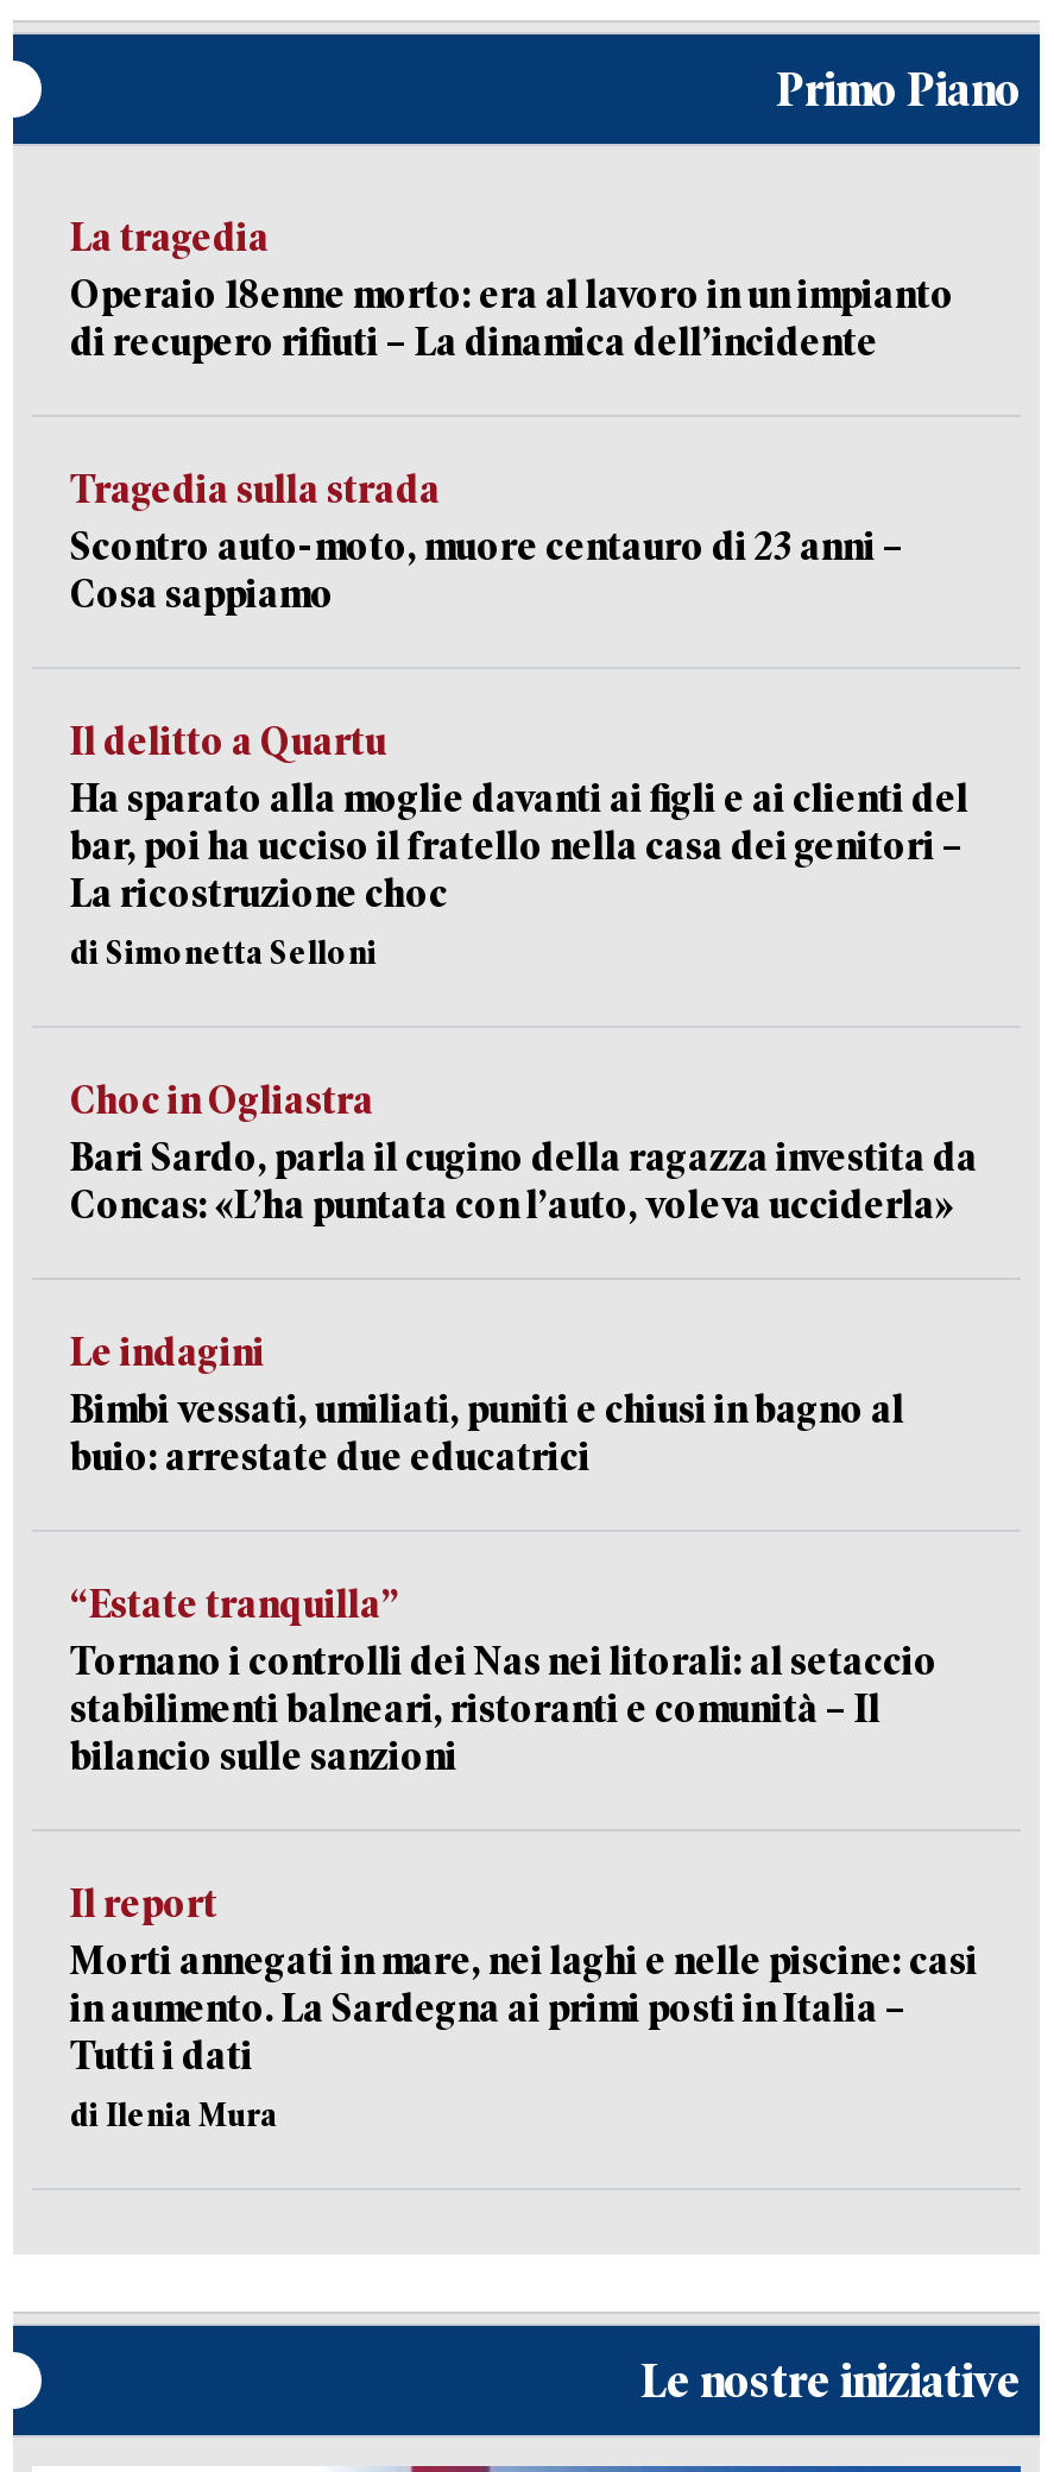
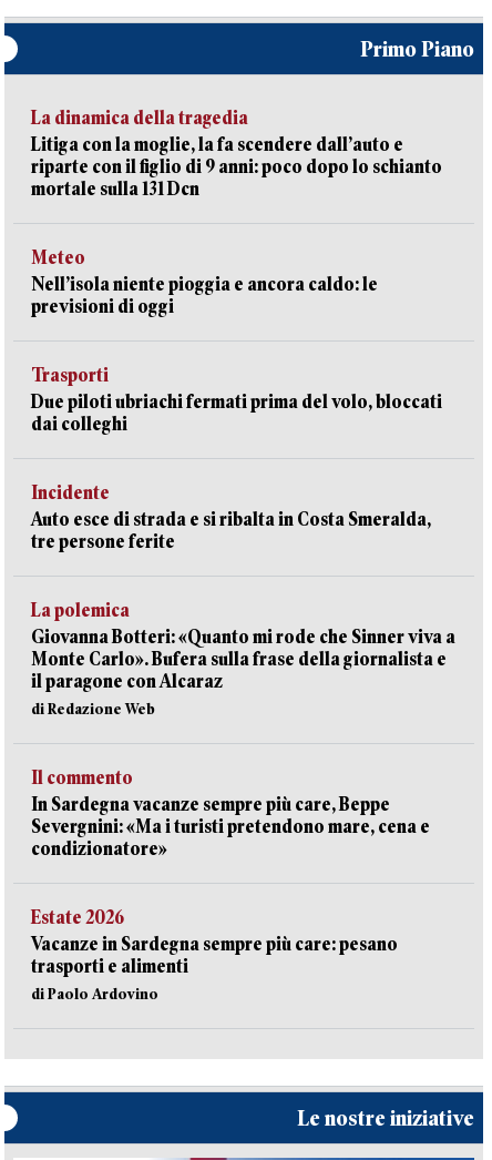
- La tragedia
- Operaio 18enne morto: era al lavoro in un impianto
- di recupero rifiuti – La dinamica dell’incidente
+ La dinamica della tragedia
+ Litiga con la moglie, la fa scendere dall’auto e
+ riparte con il figlio di 9 anni: poco dopo lo schianto
+ mortale sulla 131 Dcn

- Tragedia sulla strada
- Scontro auto-moto, muore centauro di 23 anni –
- Cosa sappiamo
+ Meteo
+ Nell’isola niente pioggia e ancora caldo: le
+ previsioni di oggi

- Il delitto a Quartu
- Ha sparato alla moglie davanti ai figli e ai clienti del
- bar, poi ha ucciso il fratello nella casa dei genitori –
- La ricostruzione choc
- di Simonetta Selloni
+ Trasporti
+ Due piloti ubriachi fermati prima del volo, bloccati
+ dai colleghi

- Choc in Ogliastra
- Bari Sardo, parla il cugino della ragazza investita da
- Concas: «L’ha puntata con l’auto, voleva ucciderla»
+ Incidente
+ Auto esce di strada e si ribalta in Costa Smeralda,
+ tre persone ferite

- Le indagini
- Bimbi vessati, umiliati, puniti e chiusi in bagno al
- buio: arrestate due educatrici
+ La polemica
+ Giovanna Botteri: «Quanto mi rode che Sinner viva a
+ Monte Carlo». Bufera sulla frase della giornalista e
+ il paragone con Alcaraz
+ di Redazione Web

- “Estate tranquilla”
- Tornano i controlli dei Nas nei litorali: al setaccio
- stabilimenti balneari, ristoranti e comunità – Il
- bilancio sulle sanzioni
+ Il commento
+ In Sardegna vacanze sempre più care, Beppe
+ Severgnini: «Ma i turisti pretendono mare, cena e
+ condizionatore»

- Il report
- Morti annegati in mare, nei laghi e nelle piscine: casi
- in aumento. La Sardegna ai primi posti in Italia –
- Tutti i dati
- di Ilenia Mura
+ Estate 2026
+ Vacanze in Sardegna sempre più care: pesano
+ trasporti e alimenti
+ di Paolo Ardovino
